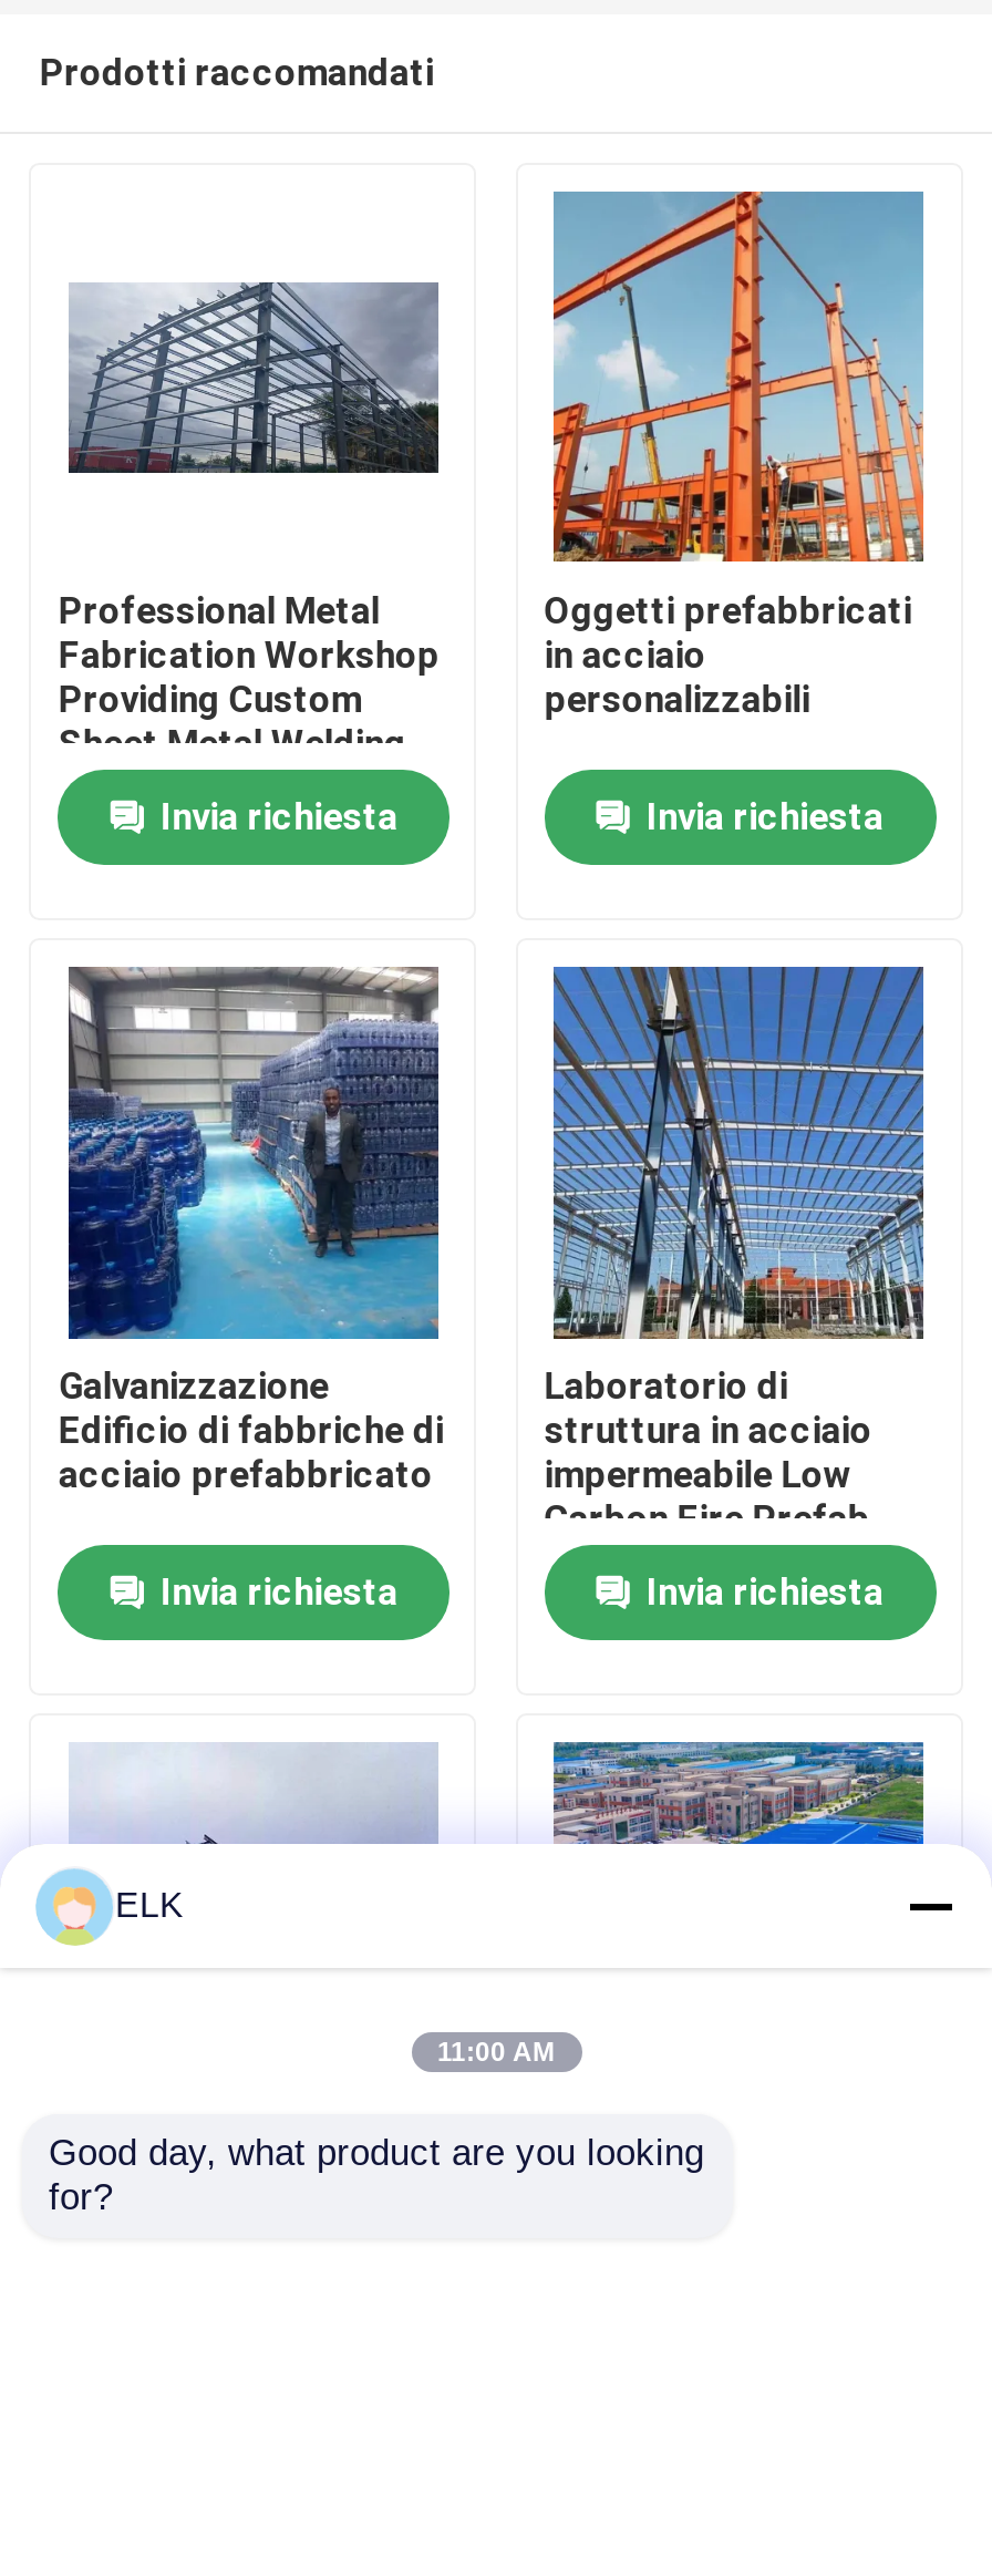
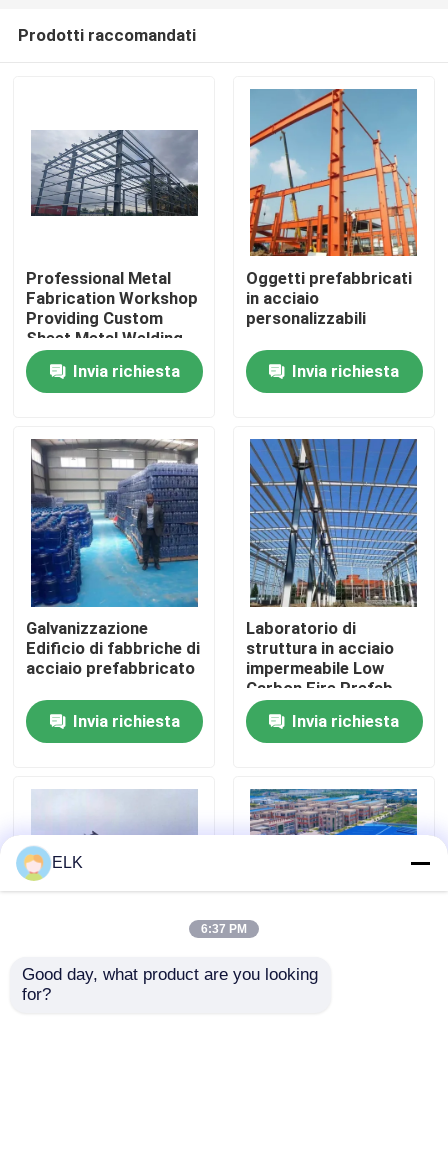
- 11:00 AM
+ 6:37 PM
